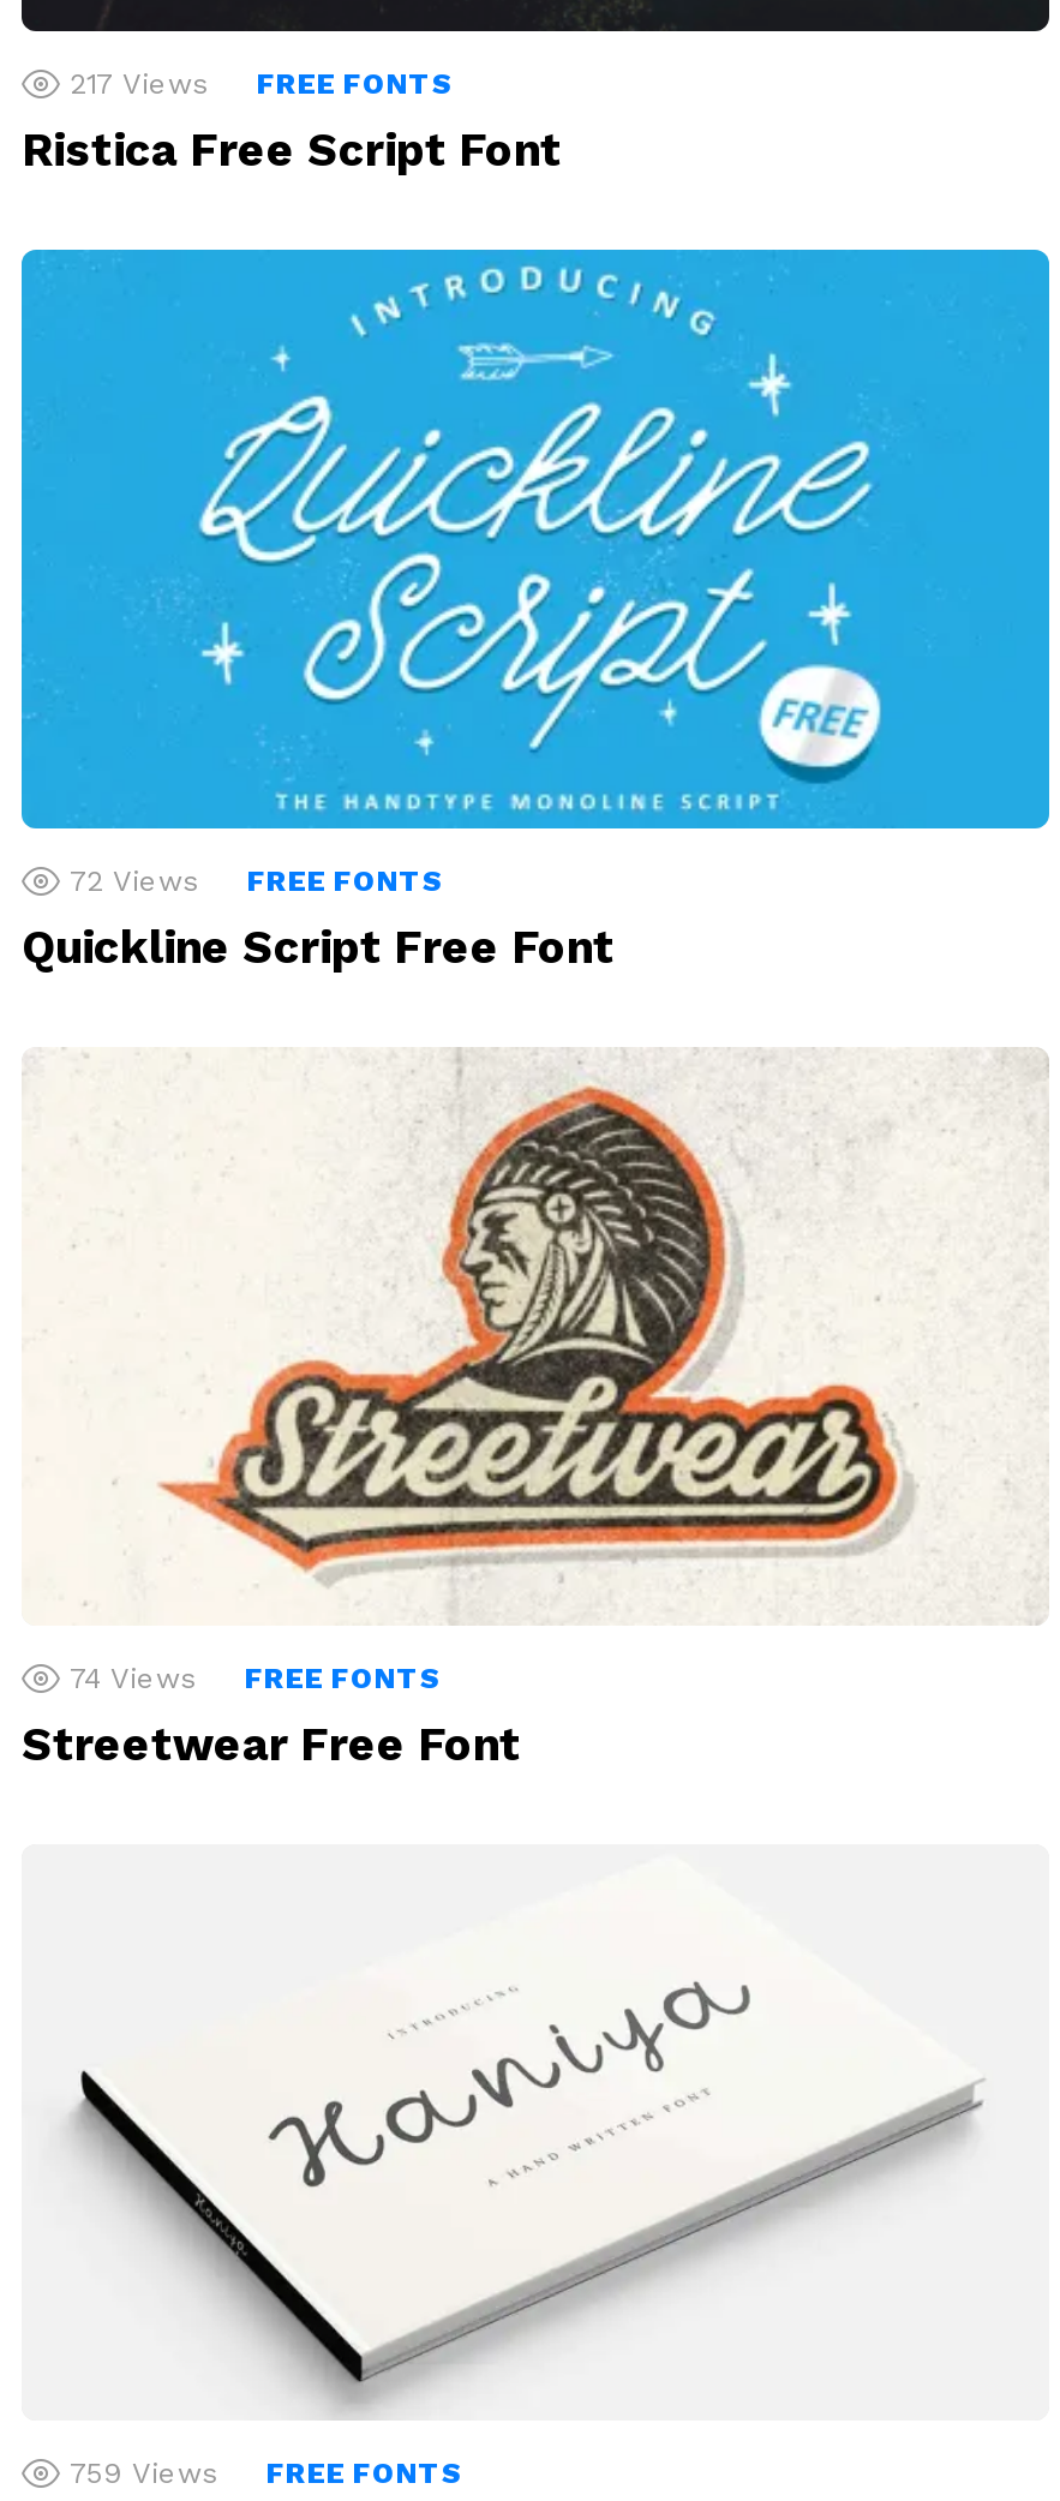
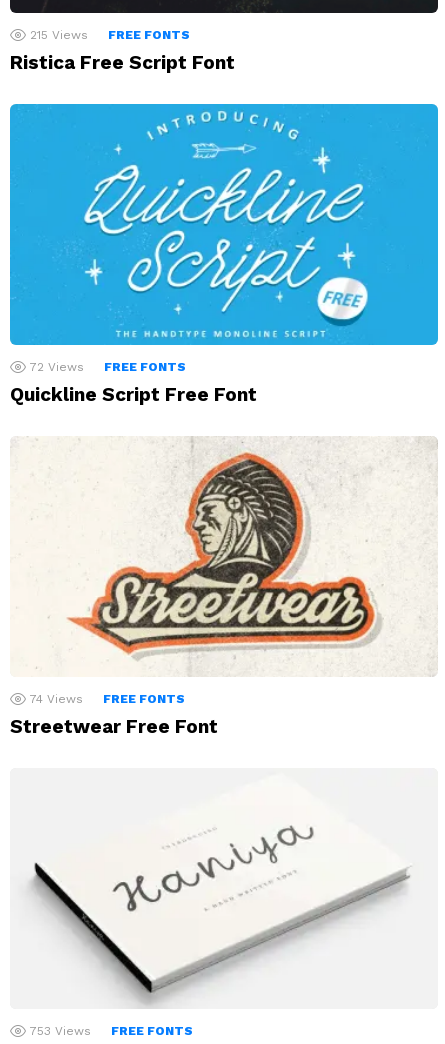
- 217 Views FREE FONTS
+ 215 Views FREE FONTS

- 759 Views FREE FONTS
+ 753 Views FREE FONTS
